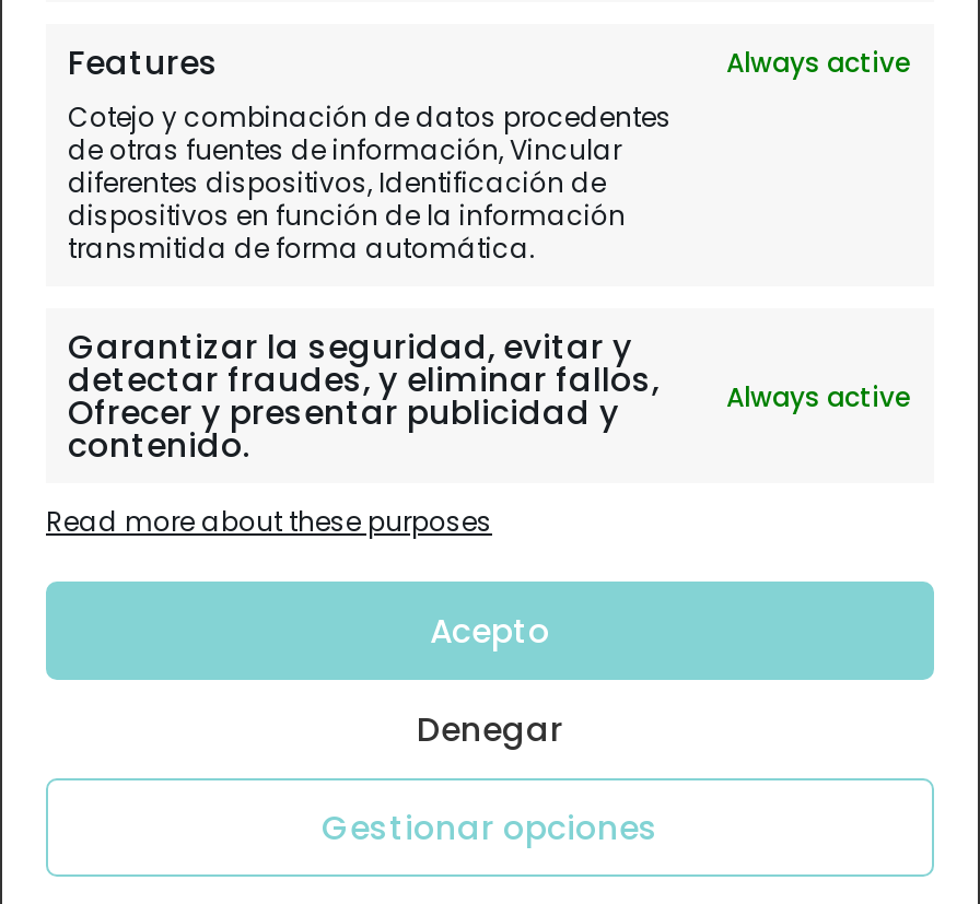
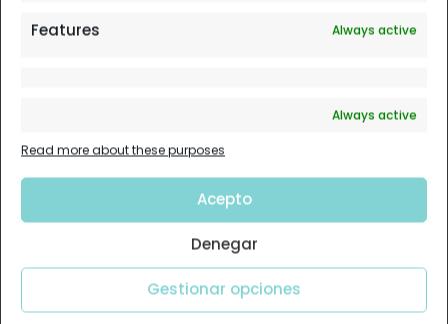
- Cotejo y combinación de datos procedentes
- de otras fuentes de información, Vincular
- diferentes dispositivos, Identificación de
- dispositivos en función de la información
- transmitida de forma automática.
- Garantizar la seguridad, evitar y
- detectar fraudes, y eliminar fallos,
- Ofrecer y presentar publicidad y
- contenido.
